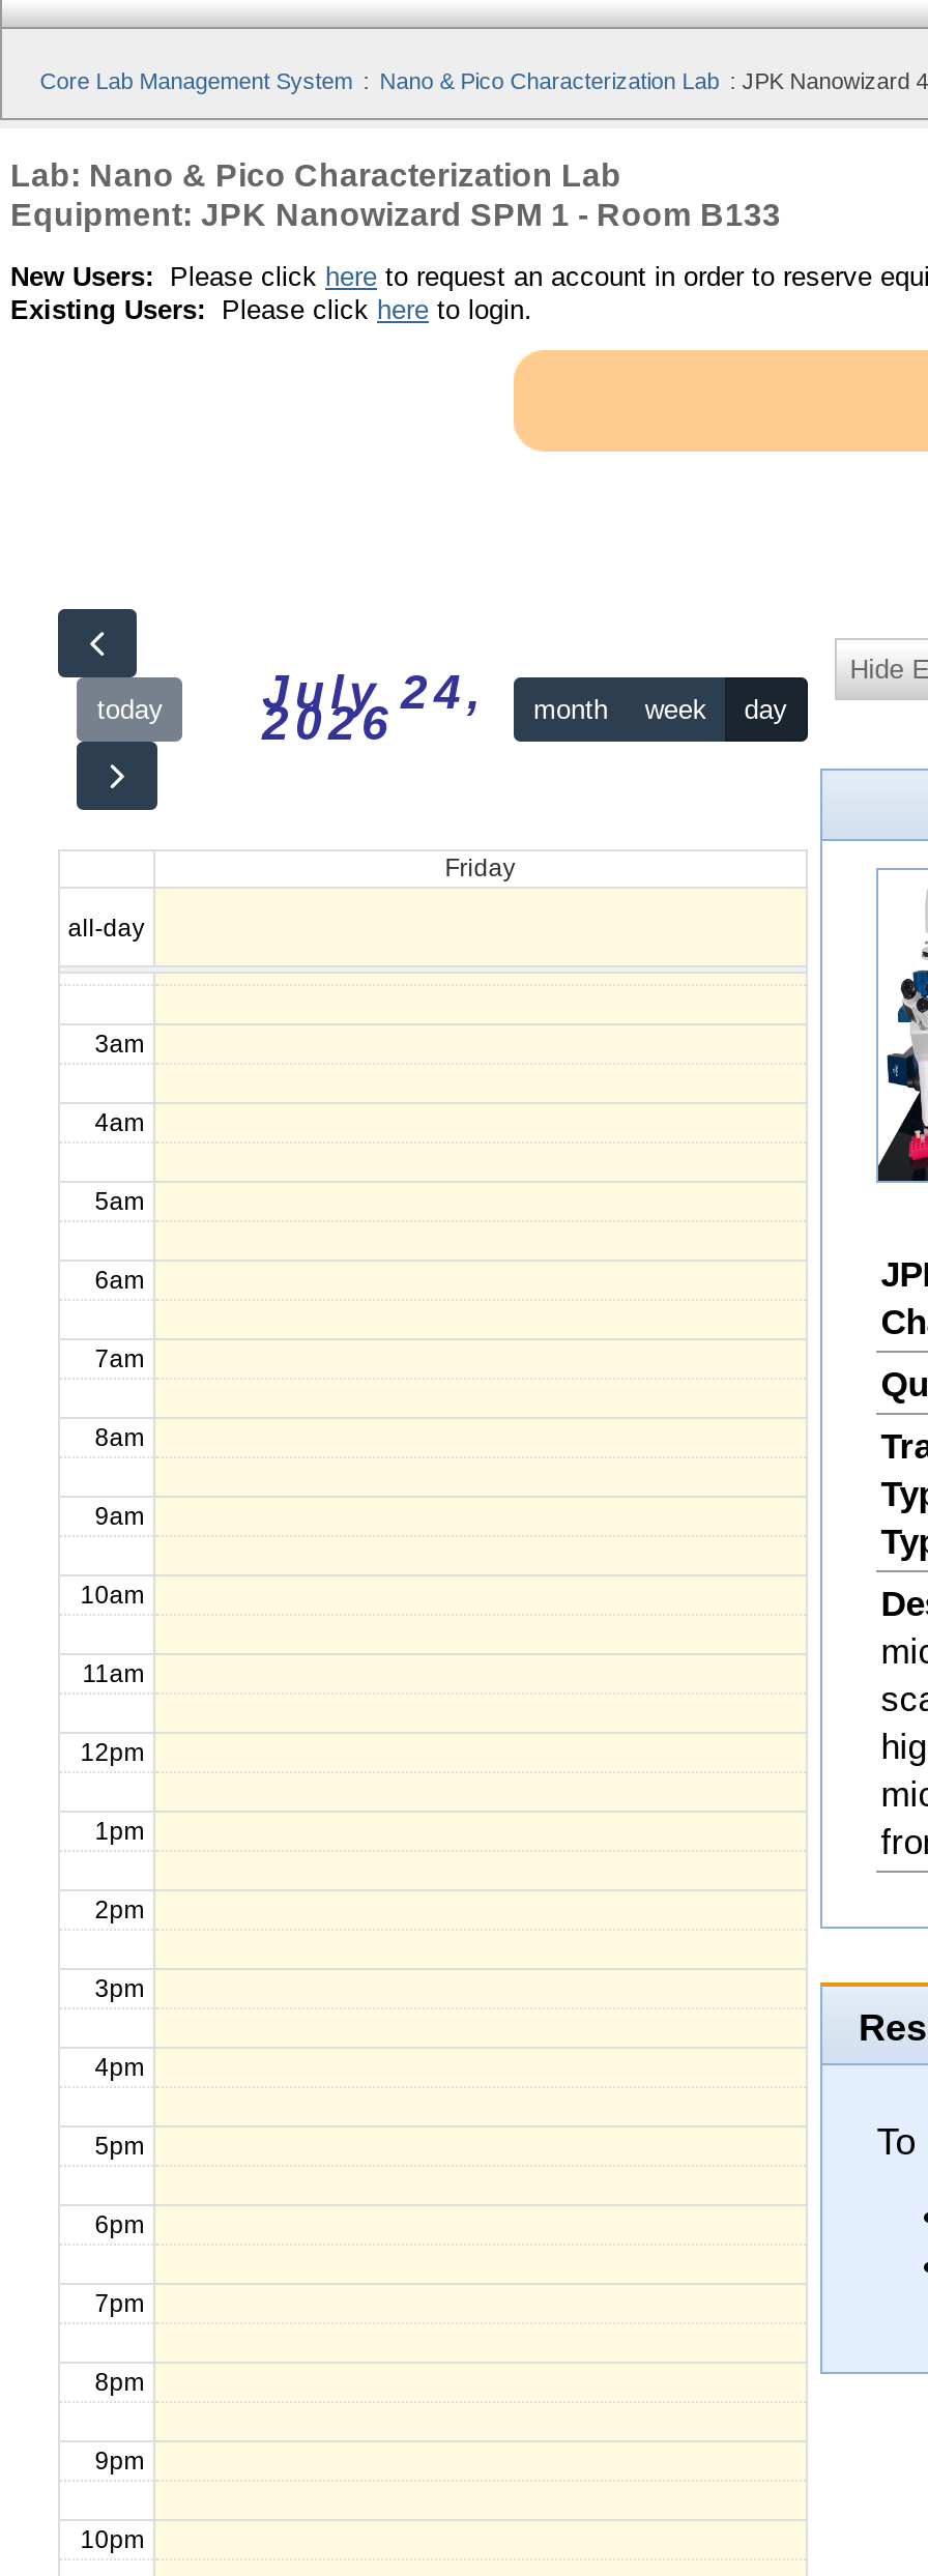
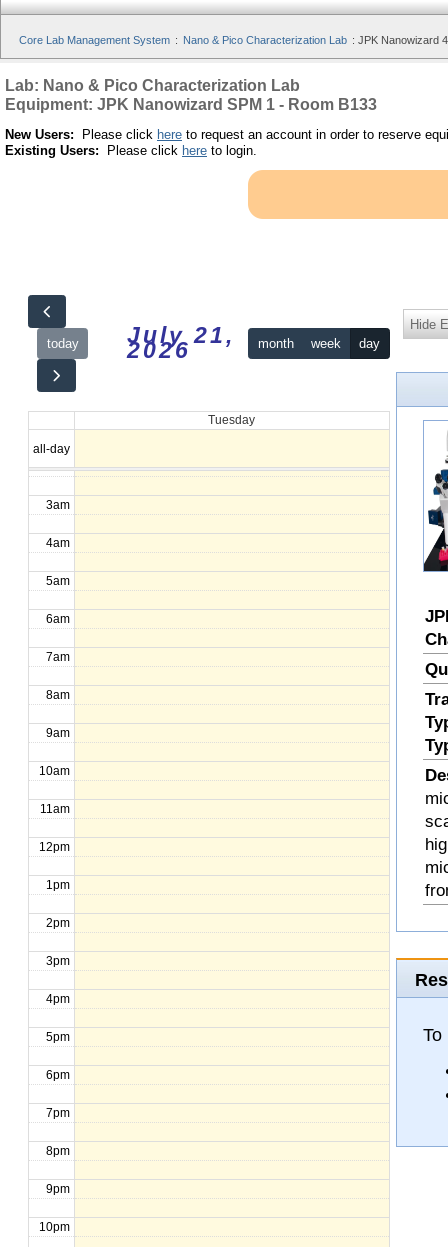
- July 24, month week day
+ July 21, month week day

- Friday
+ Tuesday
